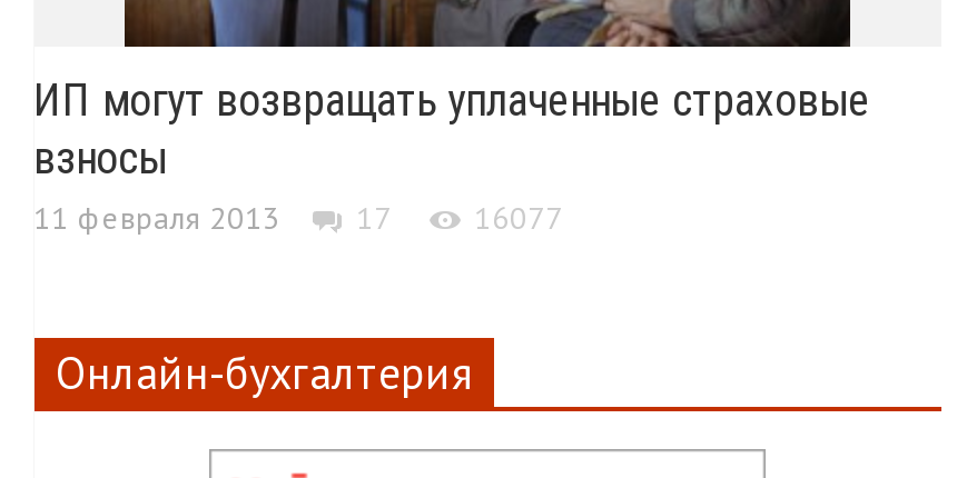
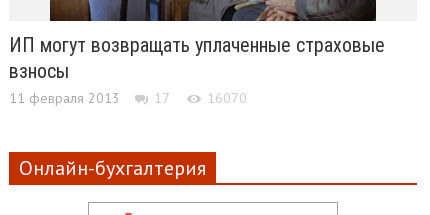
- 16077
+ 16070
